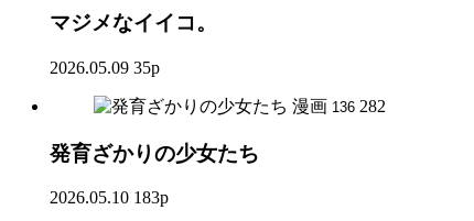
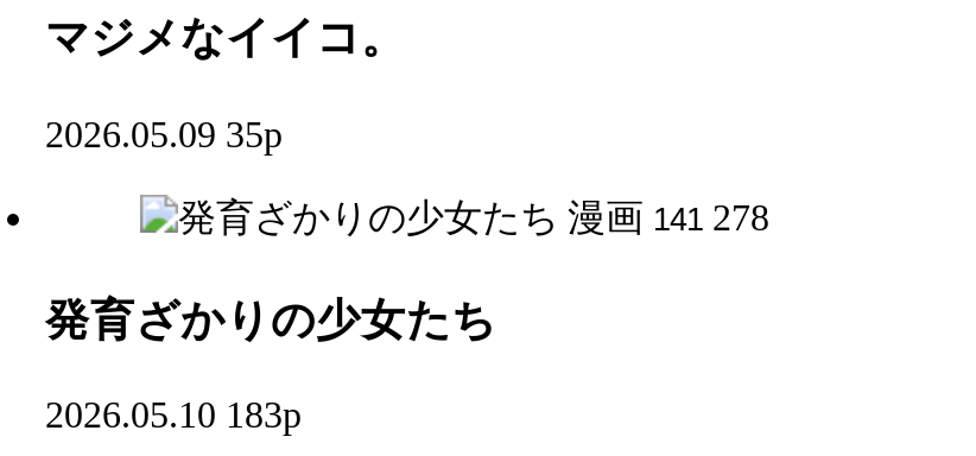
- 漫画 136 282
+ 漫画 141 278
